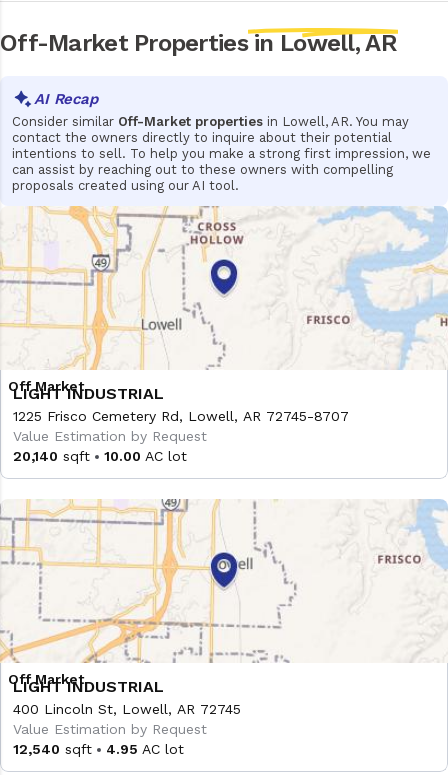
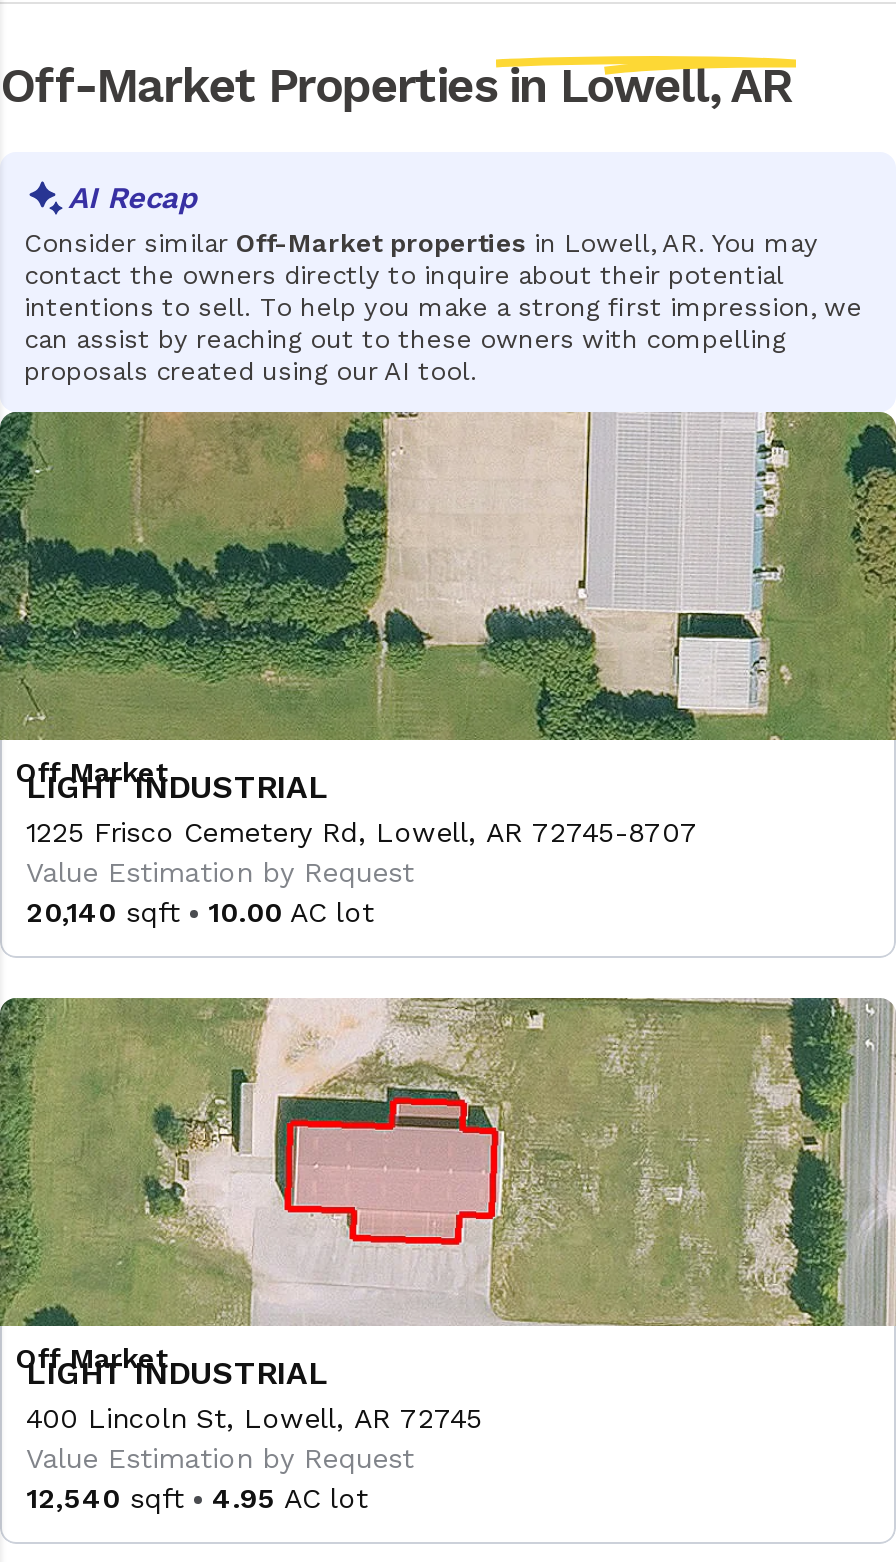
- [image]
+ [image]

- [image]
+ [image]
